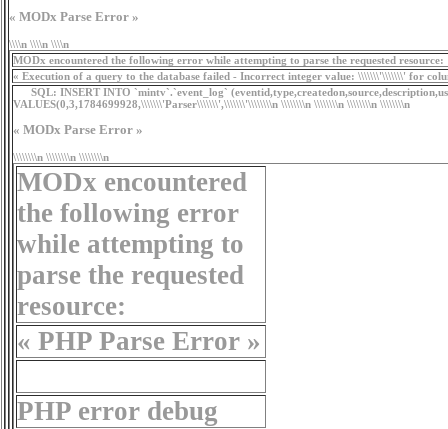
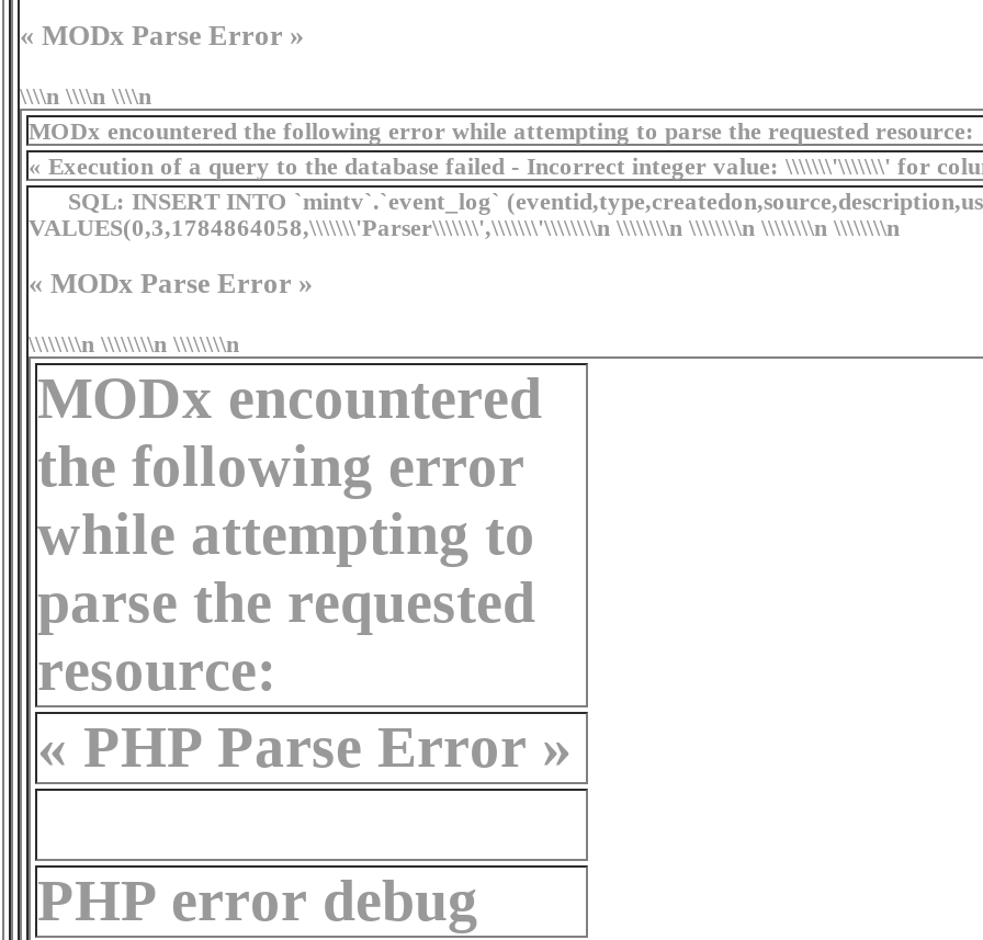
- VALUES(0,3,1784699928,\\\\\\\'Parser\\\\\\\',\\\\\\\'\\\\\\\\n\\\\\\\\n \\\\\\\\n\\\\\\\\n \\\\\\\\n
+ VALUES(0,3,1784864058,\\\\\\\'Parser\\\\\\\',\\\\\\\'\\\\\\\\n\\\\\\\\n \\\\\\\\n\\\\\\\\n \\\\\\\\n
